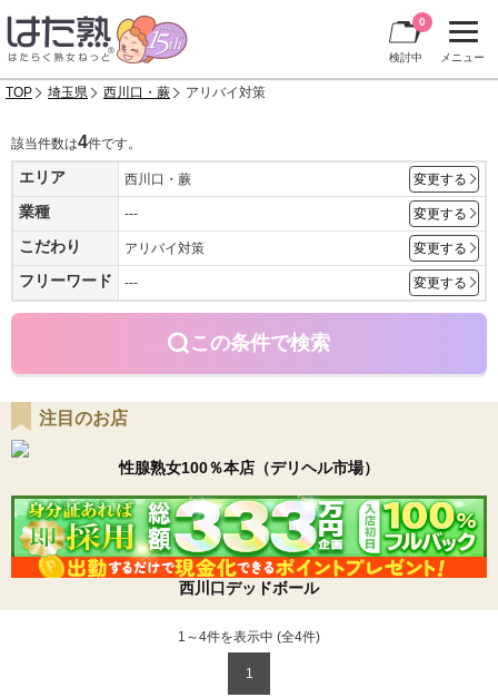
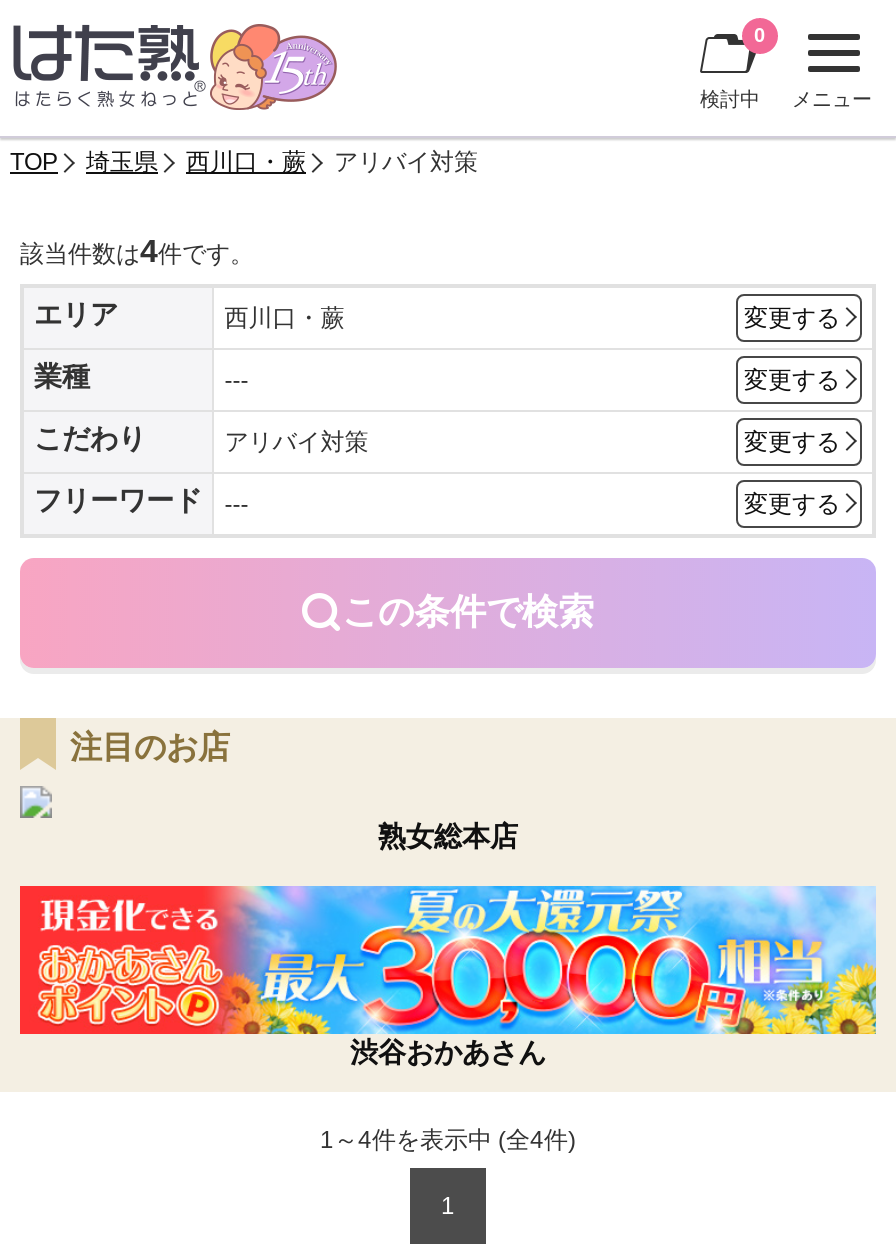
- 性腺熟女100％本店（デリヘル市場）
+ 熟女総本店

- [image]
- 西川口デッドボール
+ [image]
+ 渋谷おかあさん
